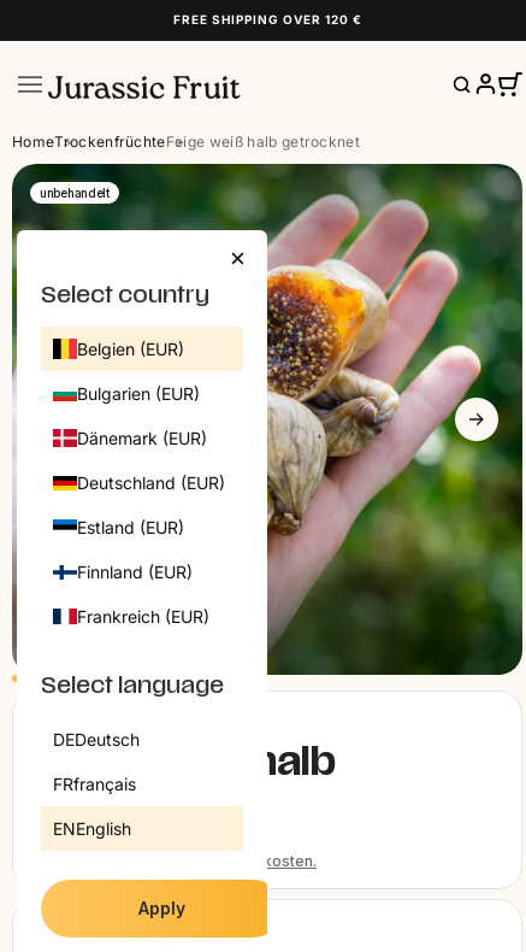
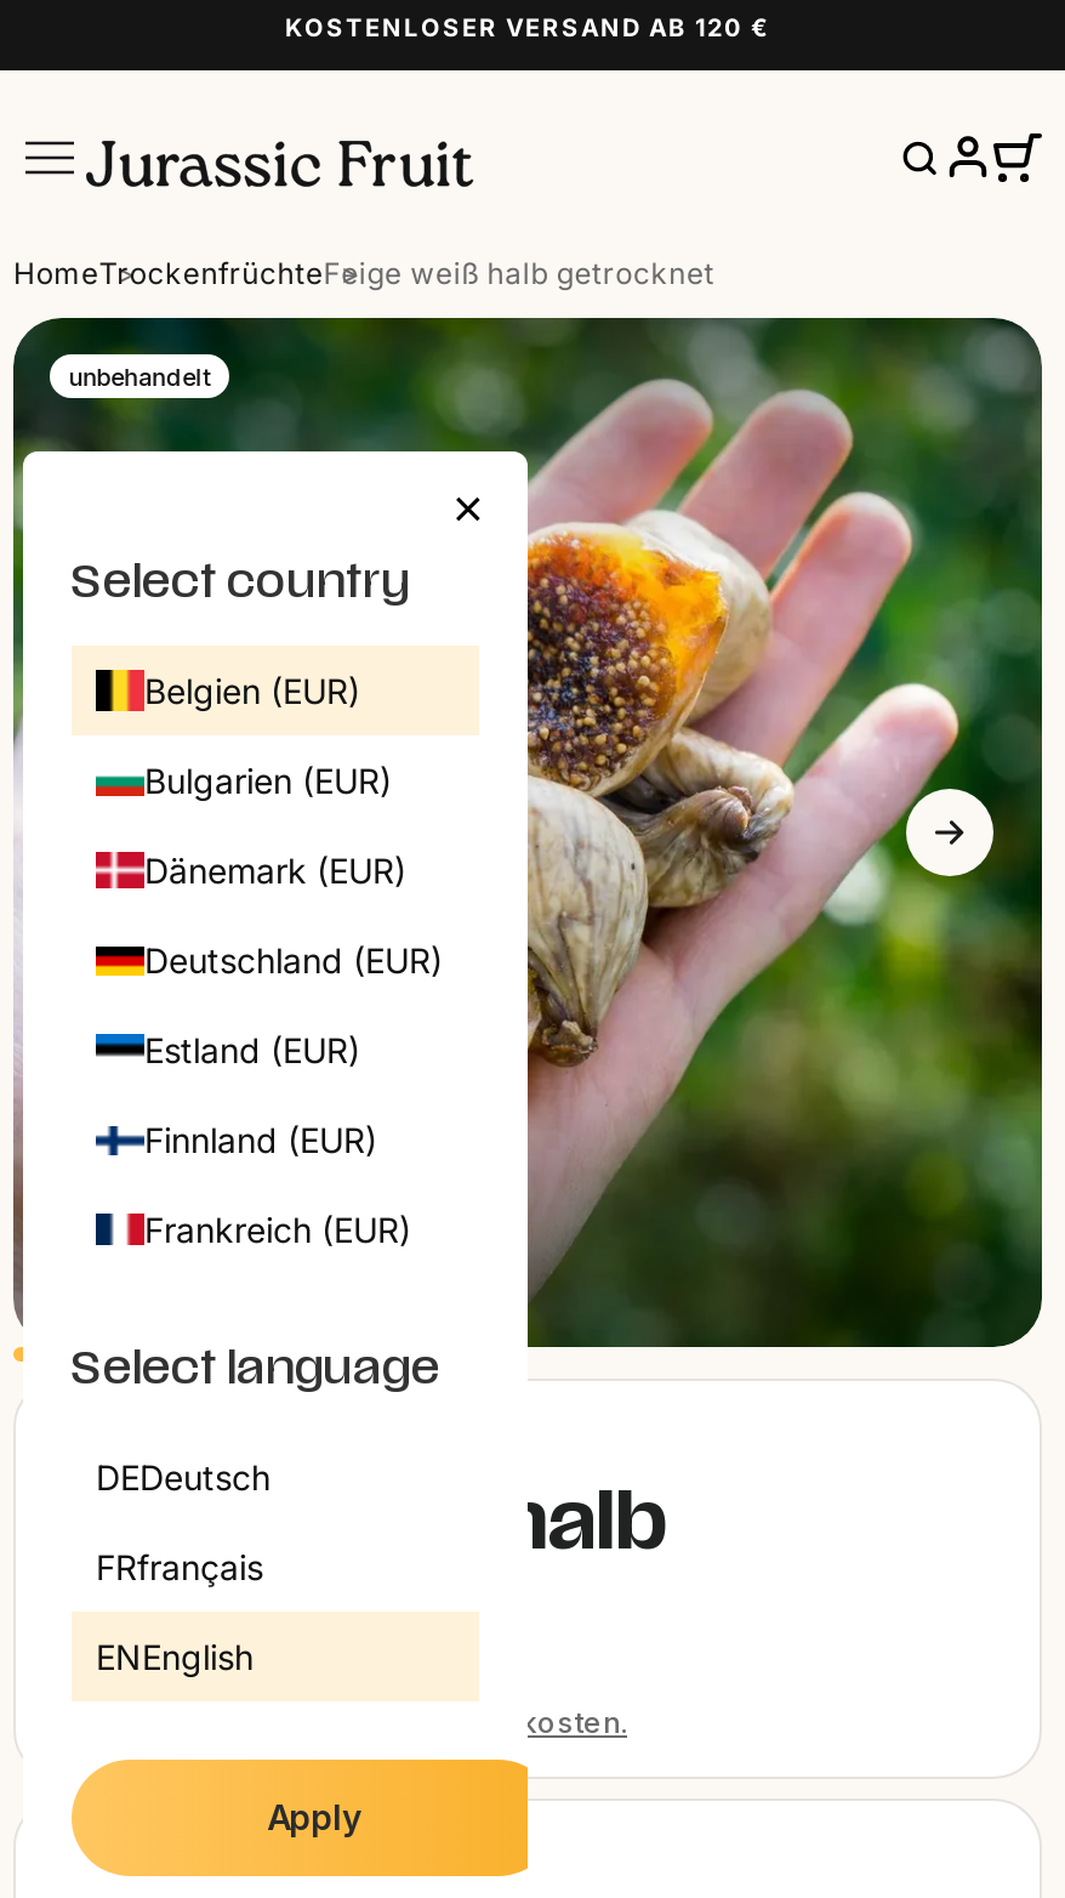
- FREE SHIPPING OVER 120 €
+ KOSTENLOSER VERSAND AB 120 €
